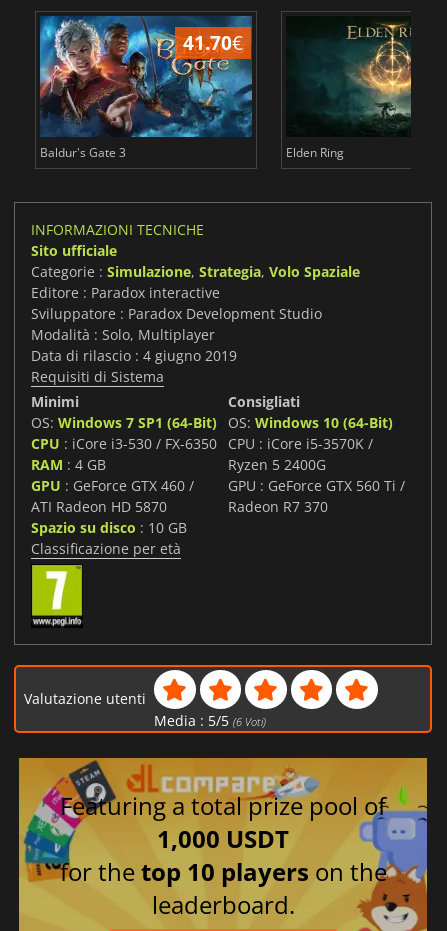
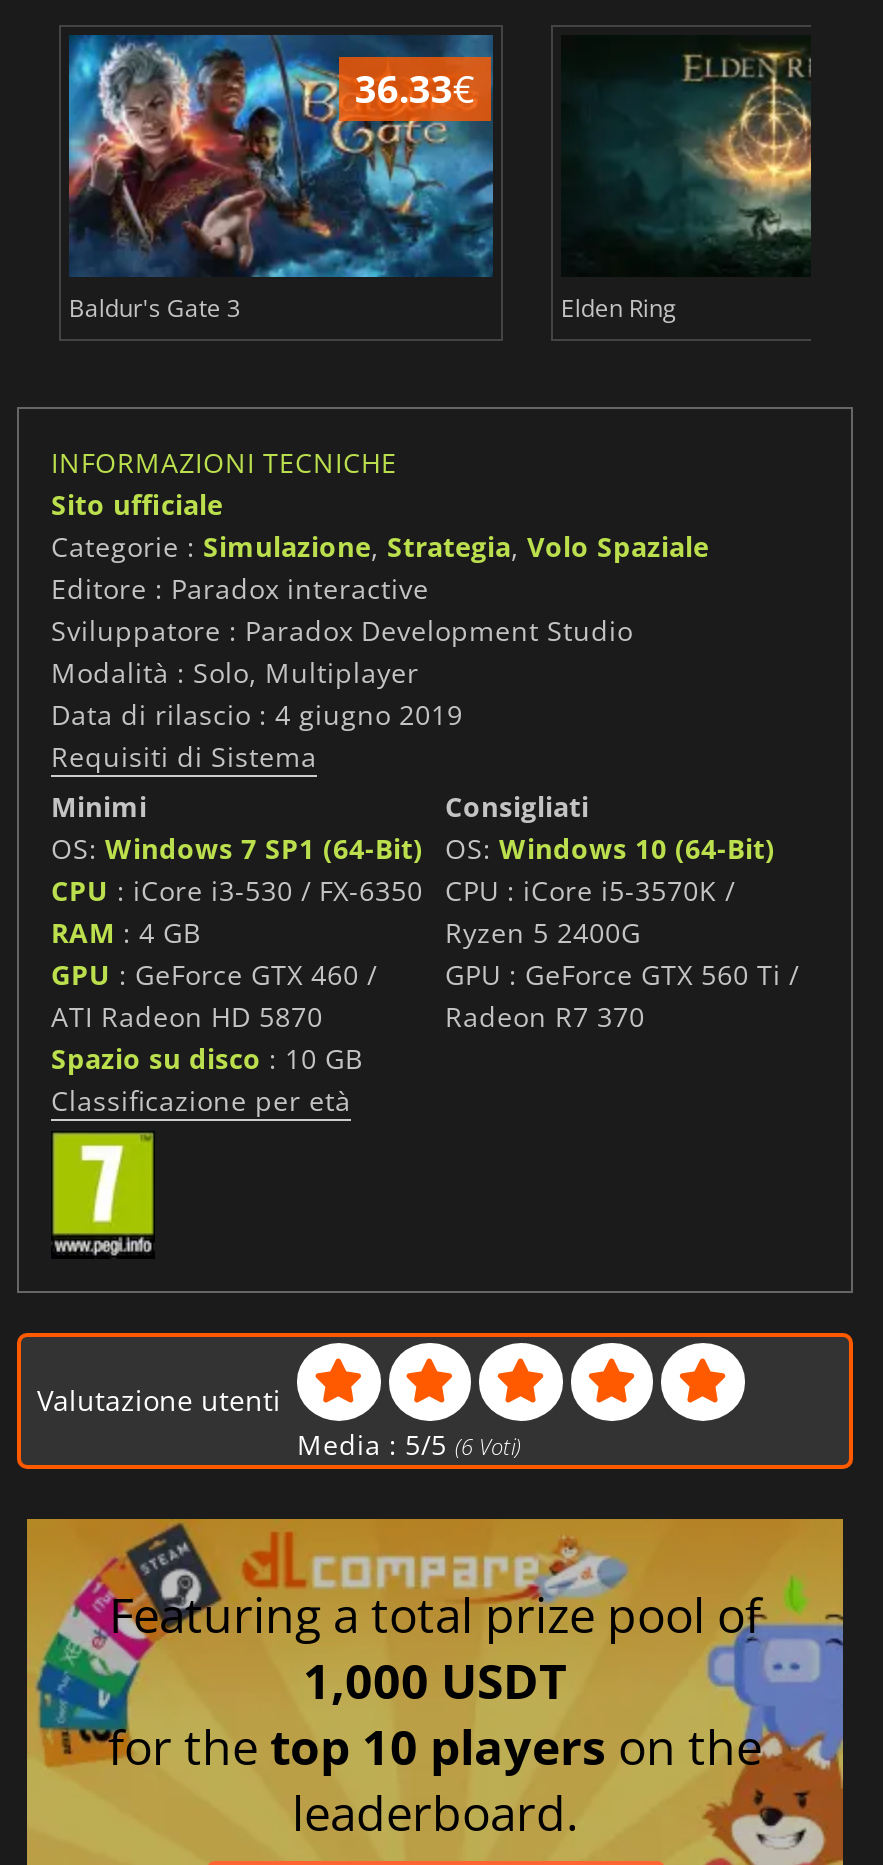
- 41.70€
+ 36.33€
